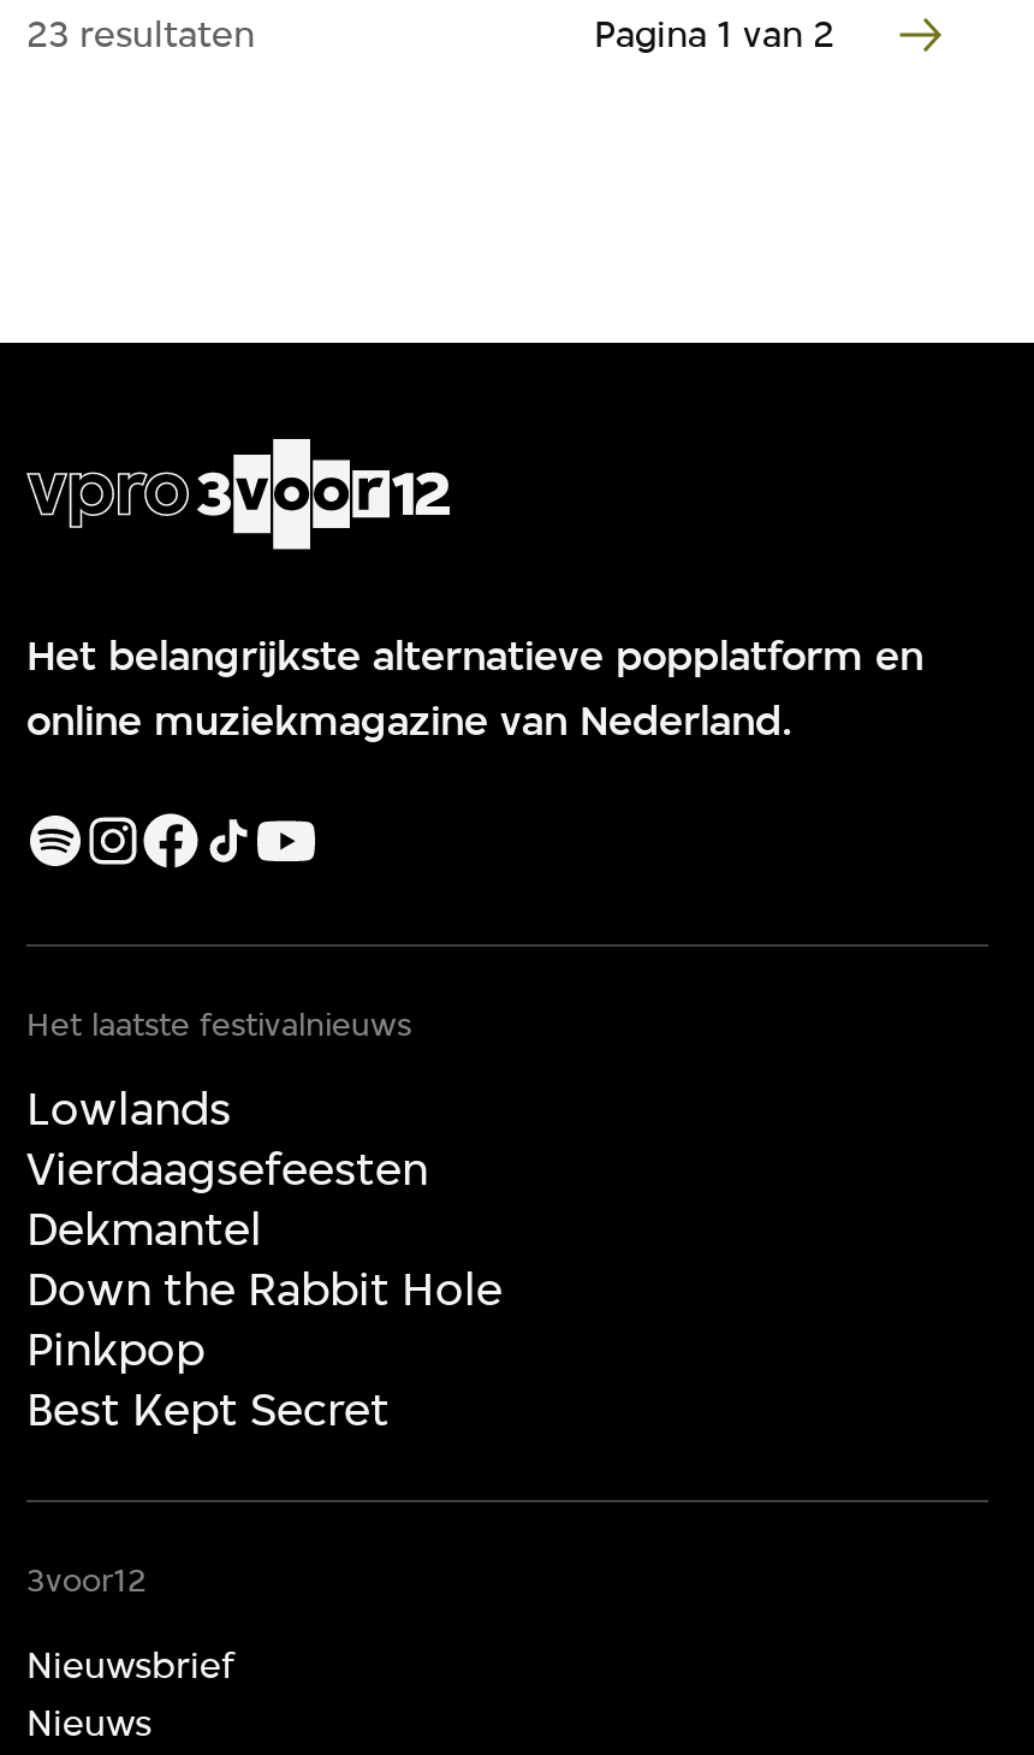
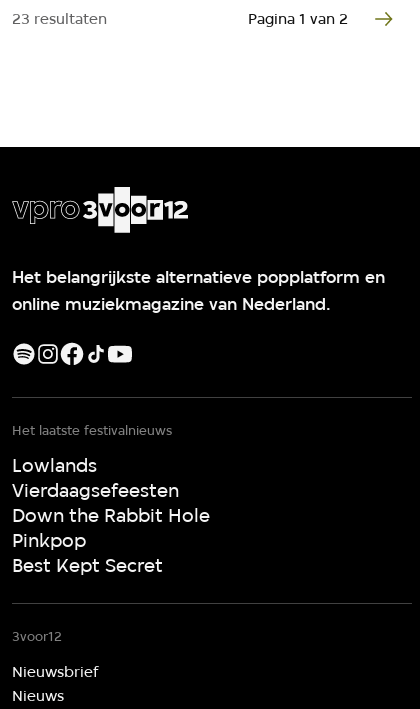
- Dekmantel
